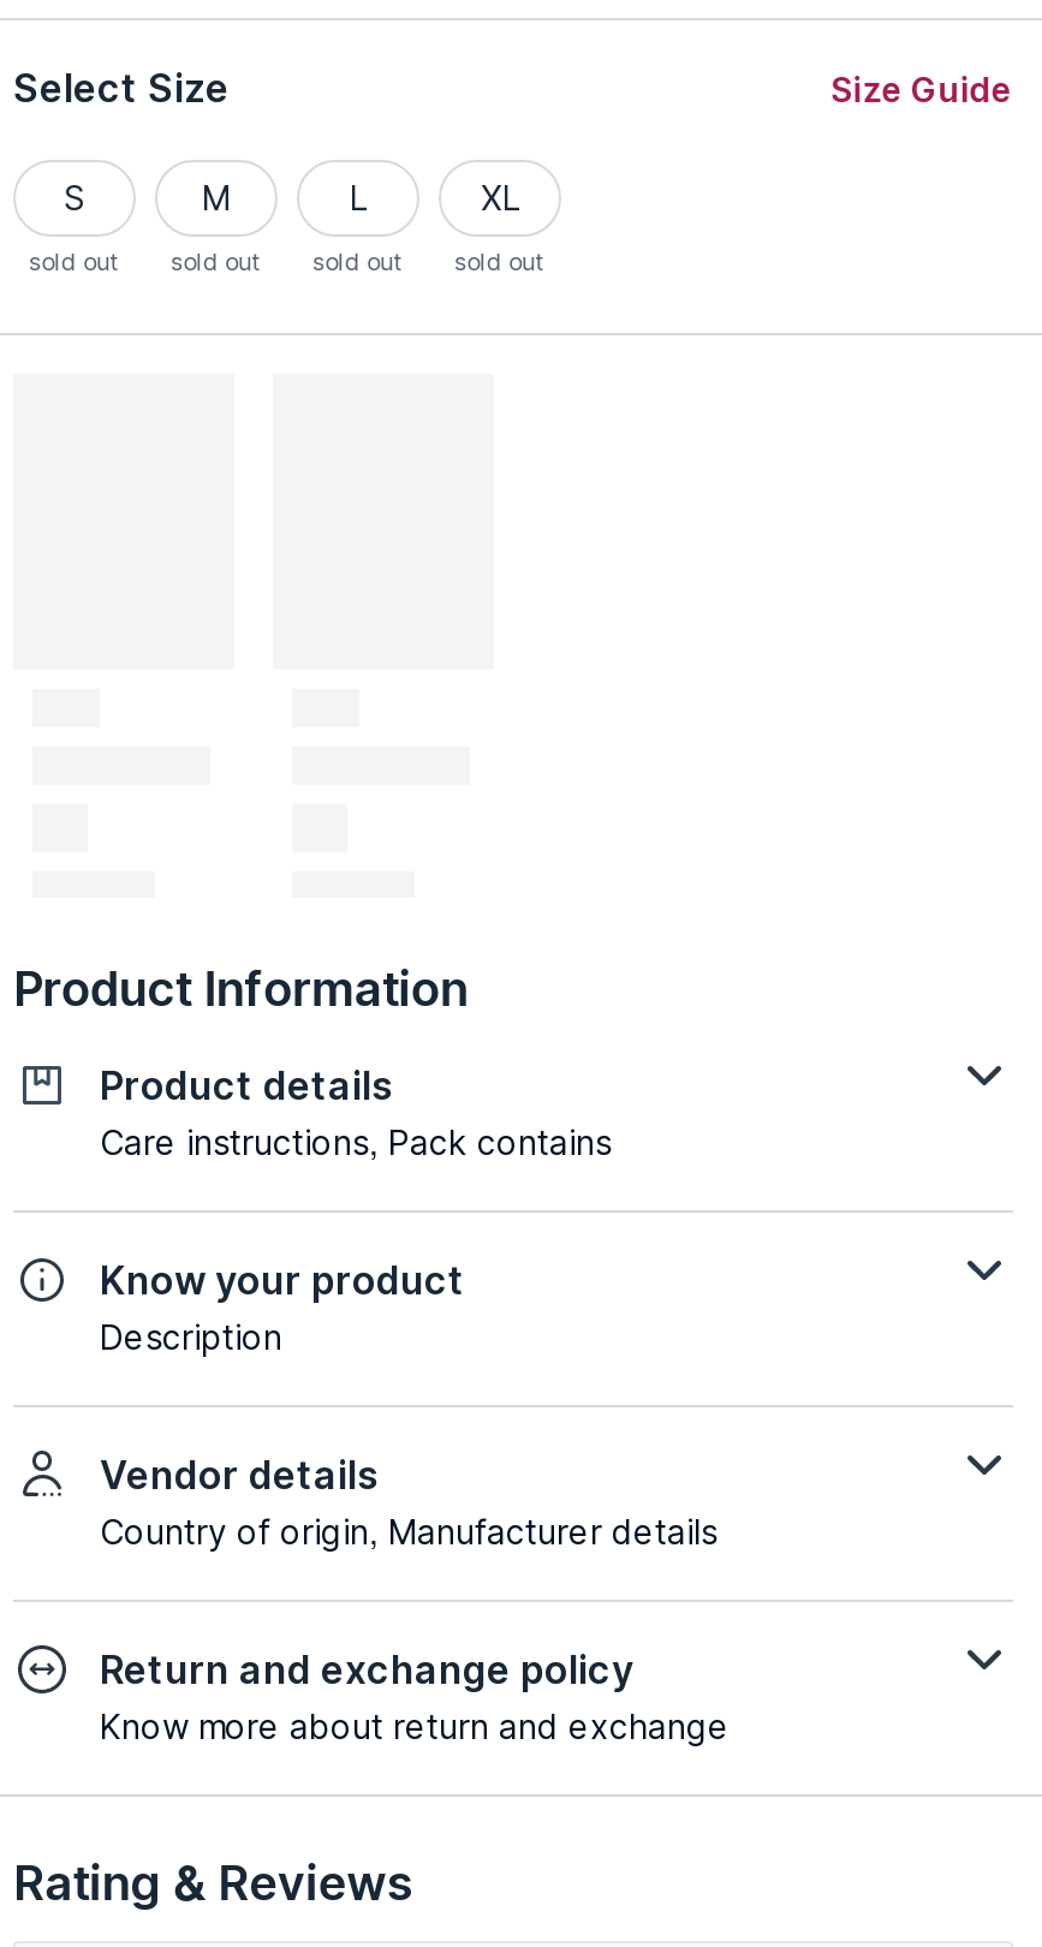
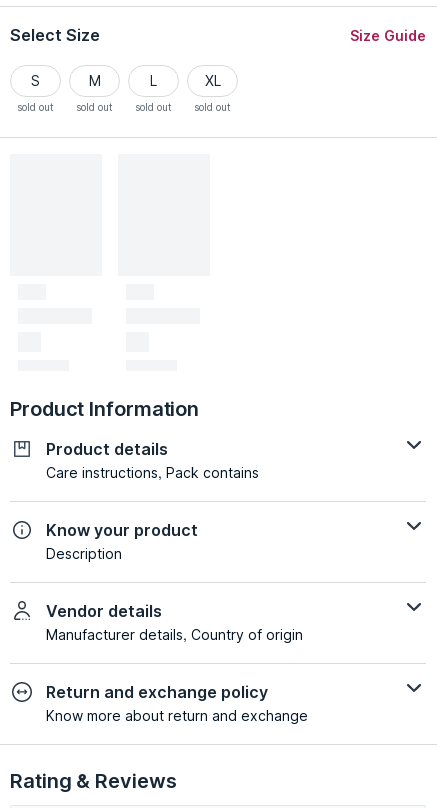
- Country of origin, Manufacturer details
+ Manufacturer details, Country of origin
